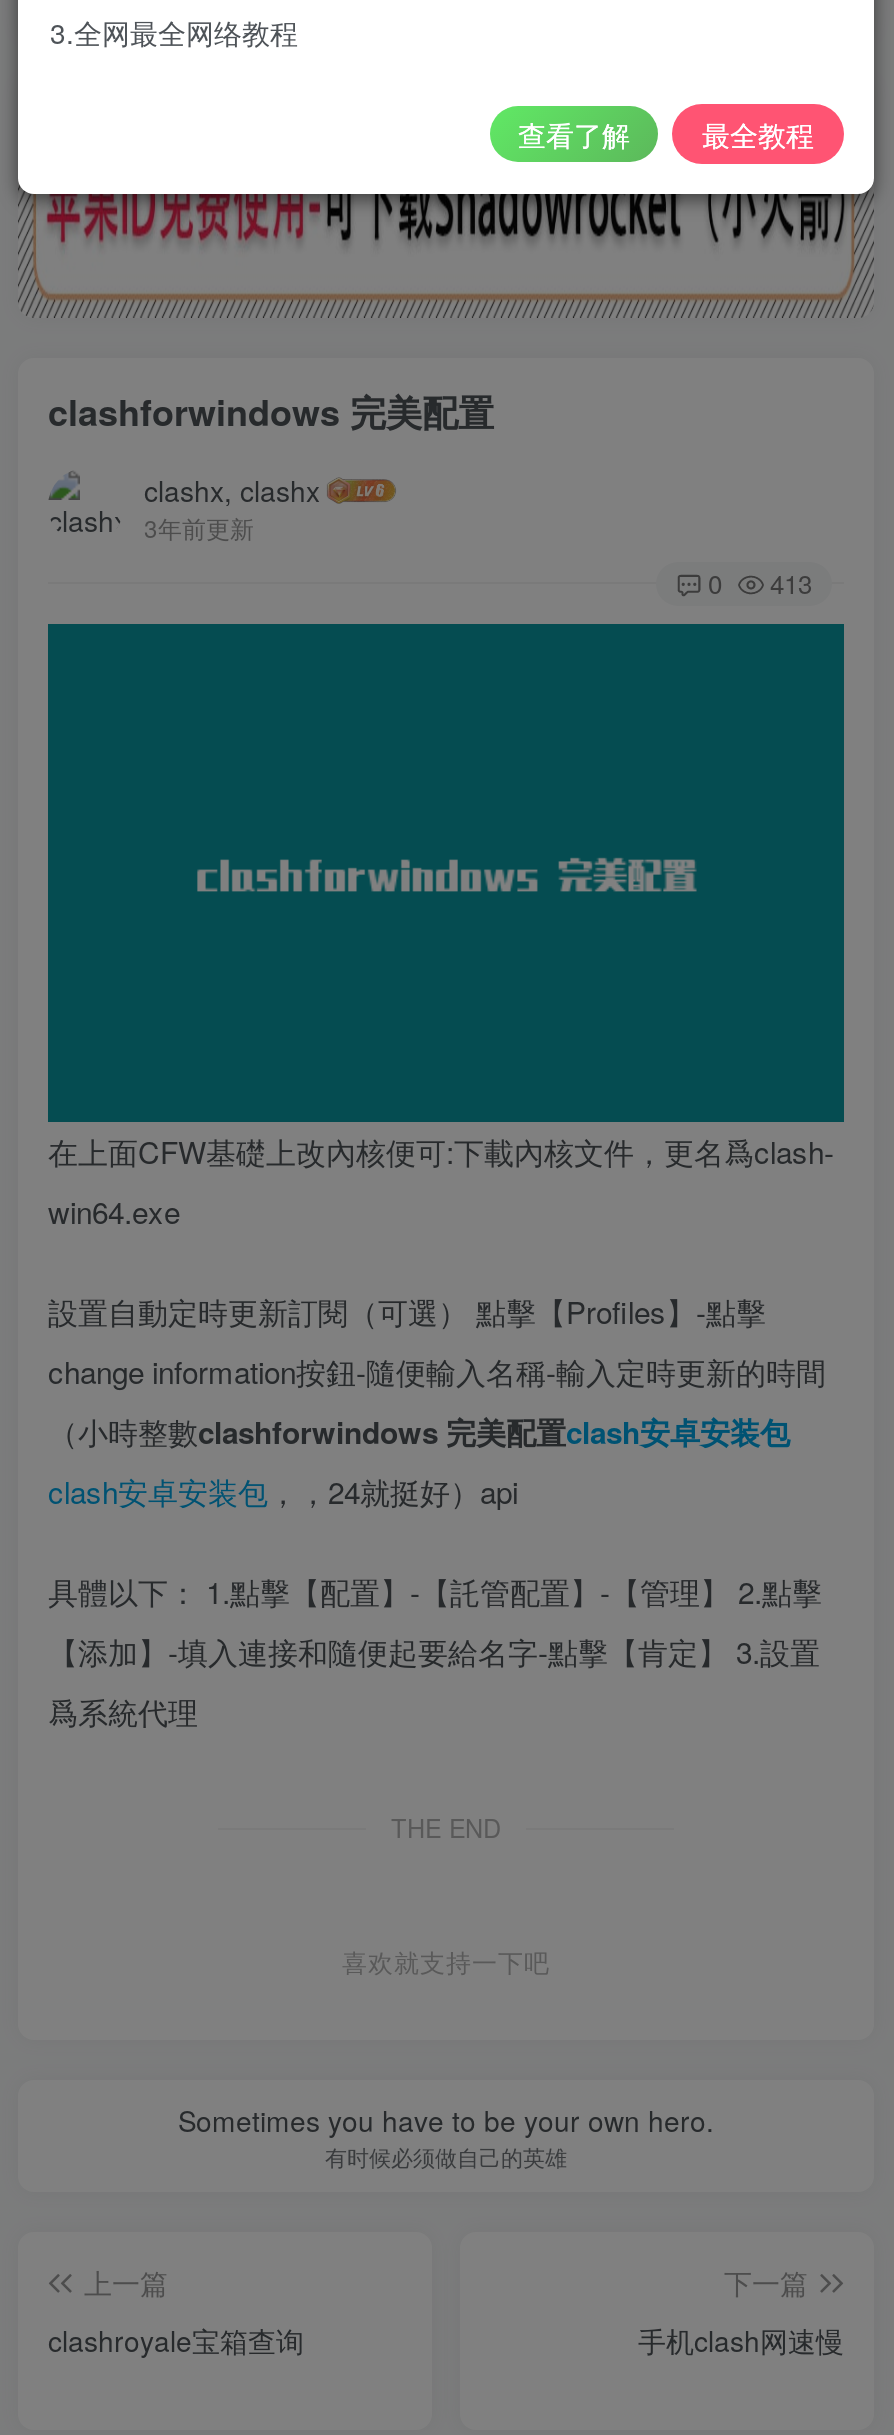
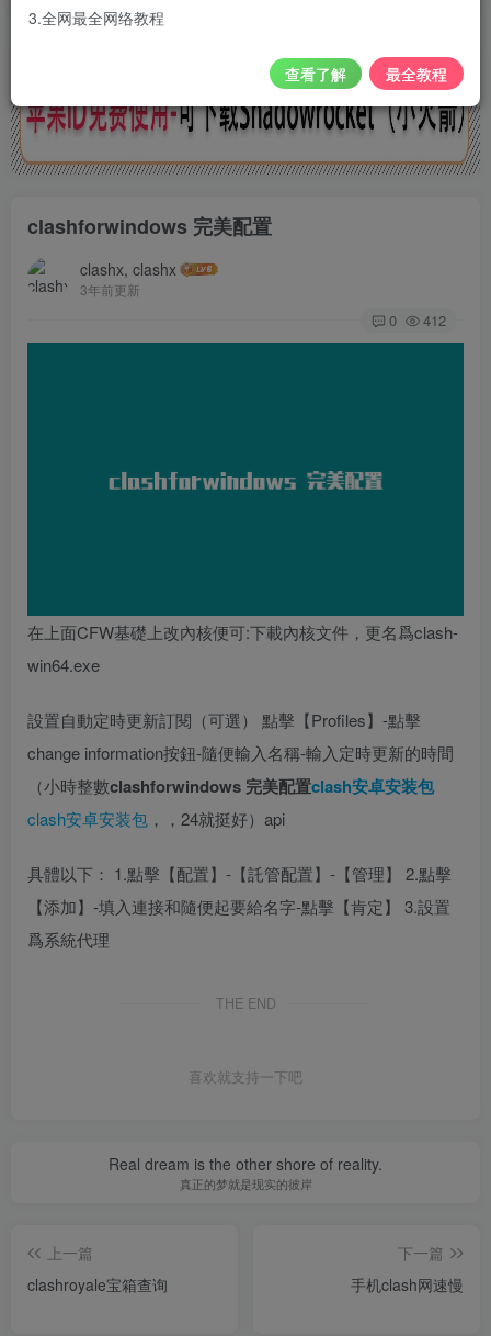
- 0 413
+ 0 412

- Sometimes you have to be your own hero.
- 有时候必须做自己的英雄
+ Real dream is the other shore of reality.
+ 真正的梦就是现实的彼岸
